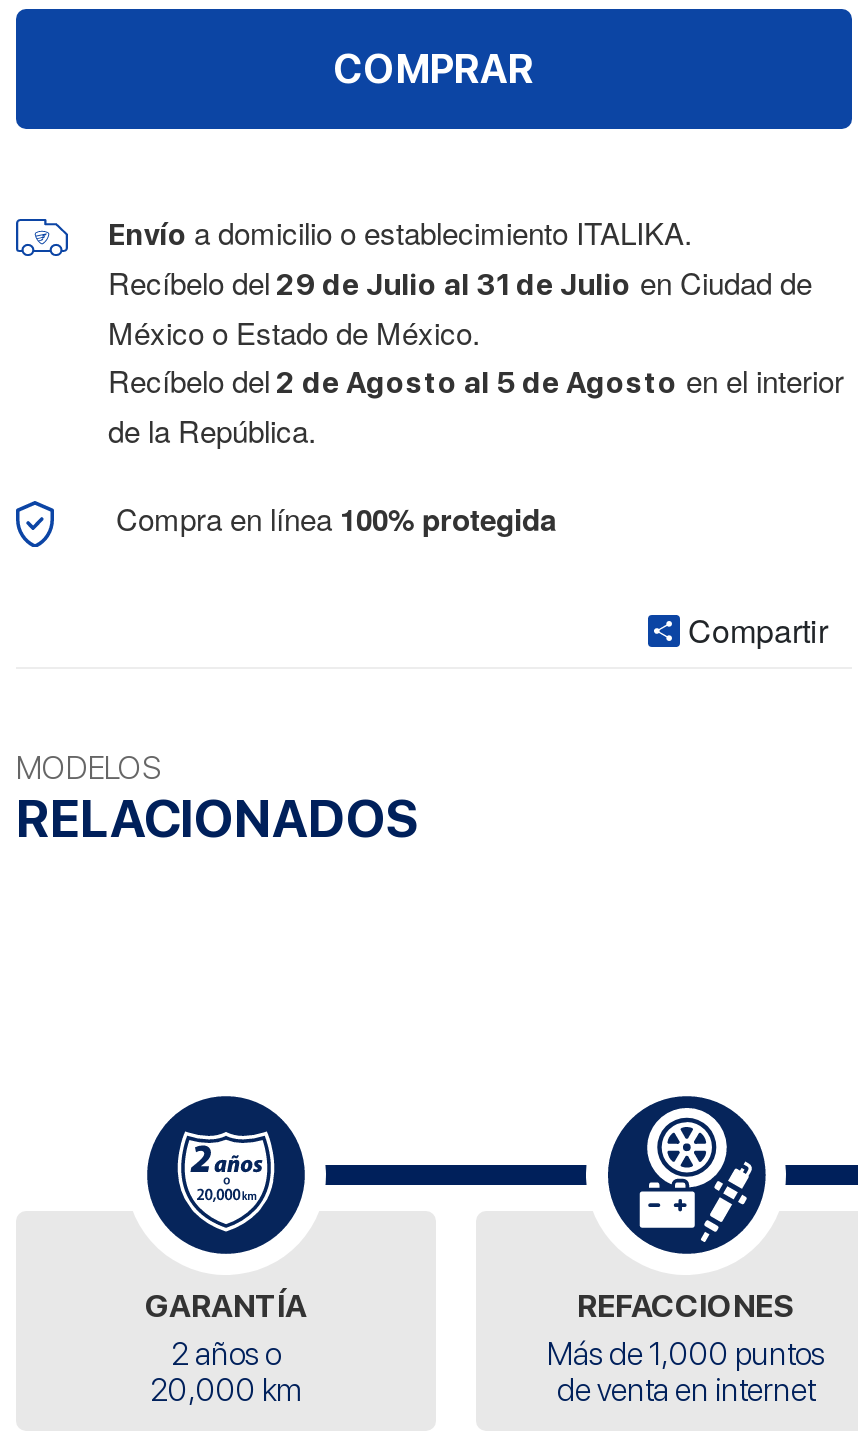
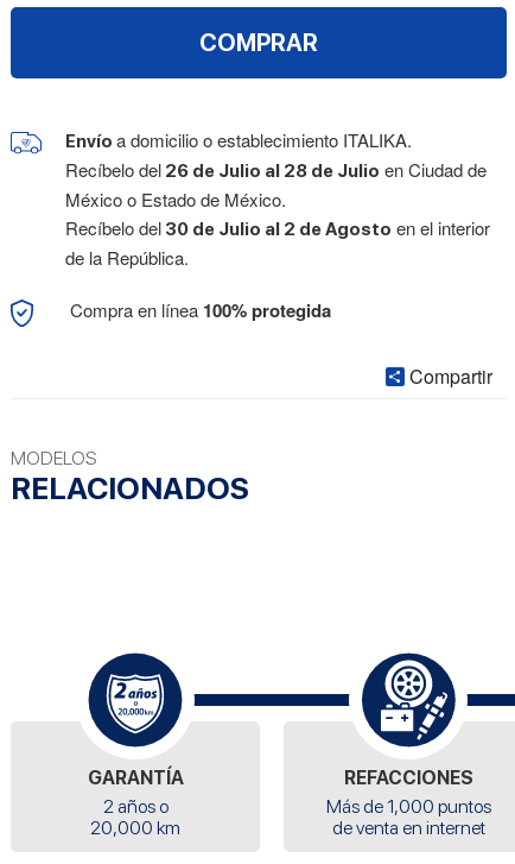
- Recíbelo del 29 de Julio al 31 de Julio en Ciudad de
+ Recíbelo del 26 de Julio al 28 de Julio en Ciudad de

- Recíbelo del 2 de Agosto al 5 de Agosto en el interior
+ Recíbelo del 30 de Julio al 2 de Agosto en el interior
